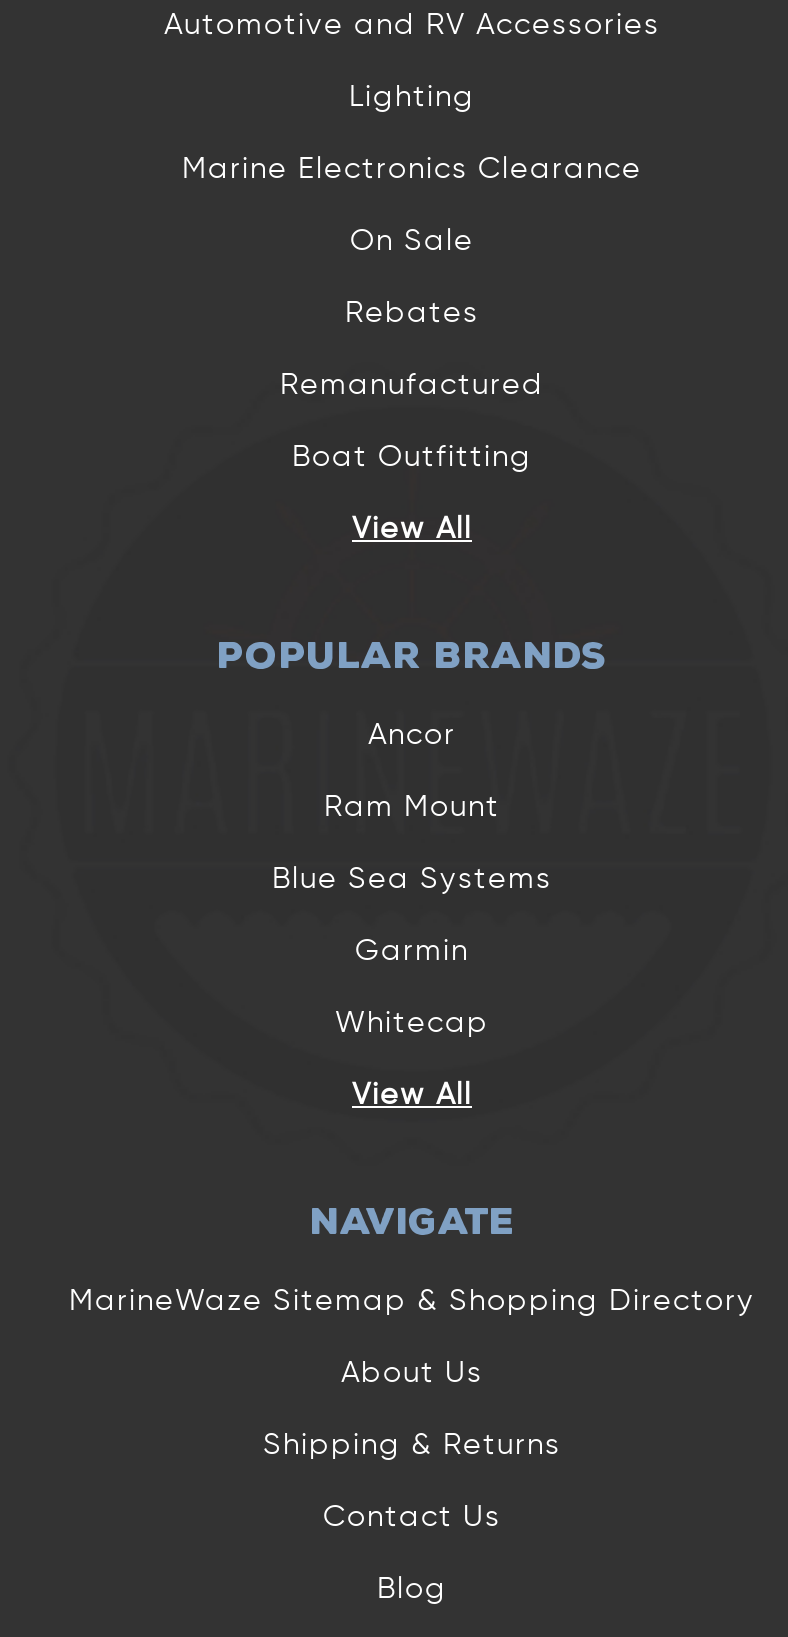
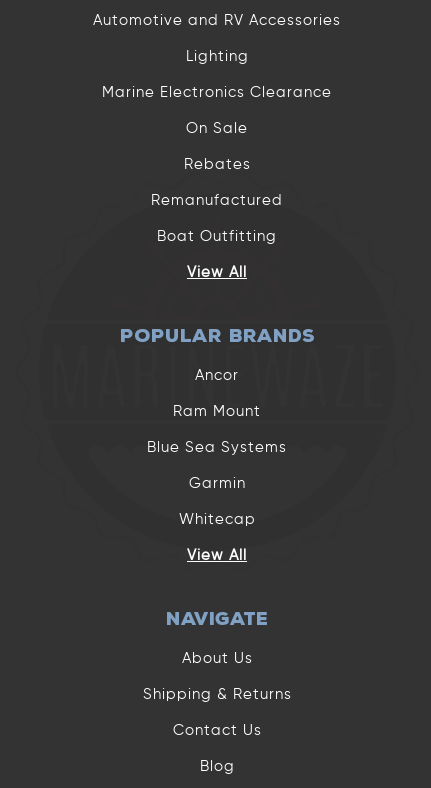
- MarineWaze Sitemap & Shopping Directory
